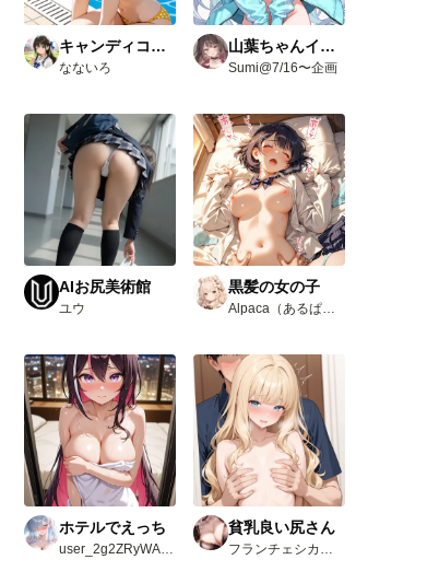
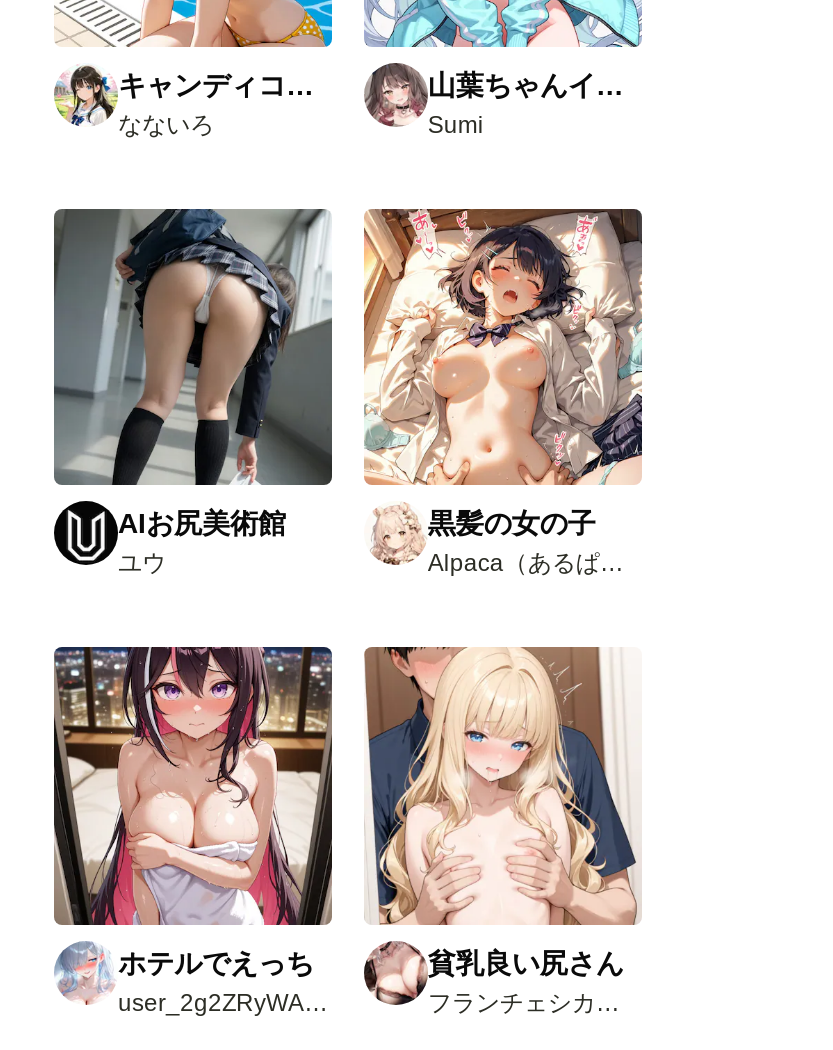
- Sumi@7/16〜企画
+ Sumi
